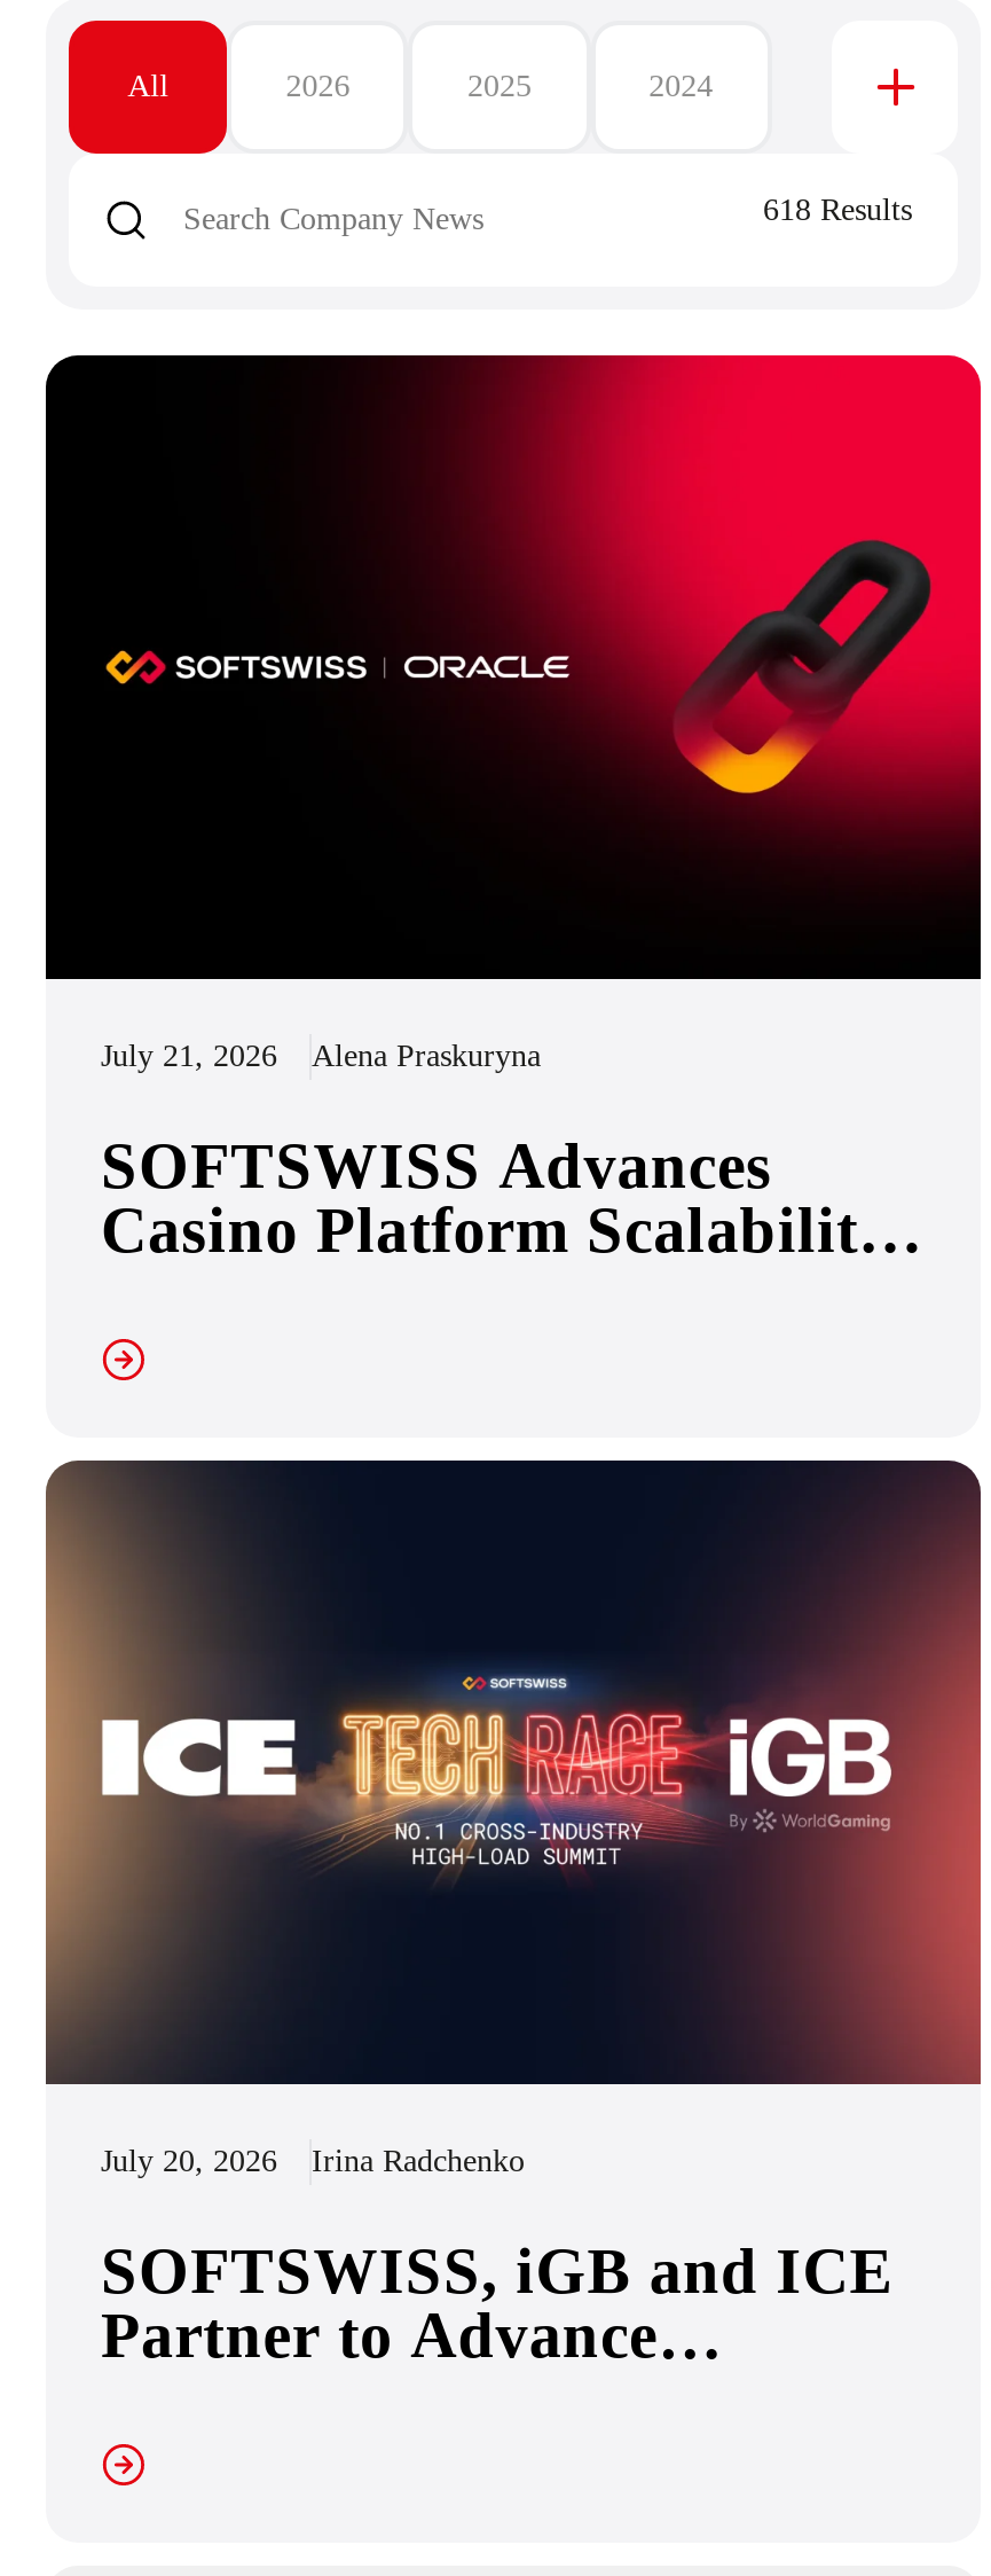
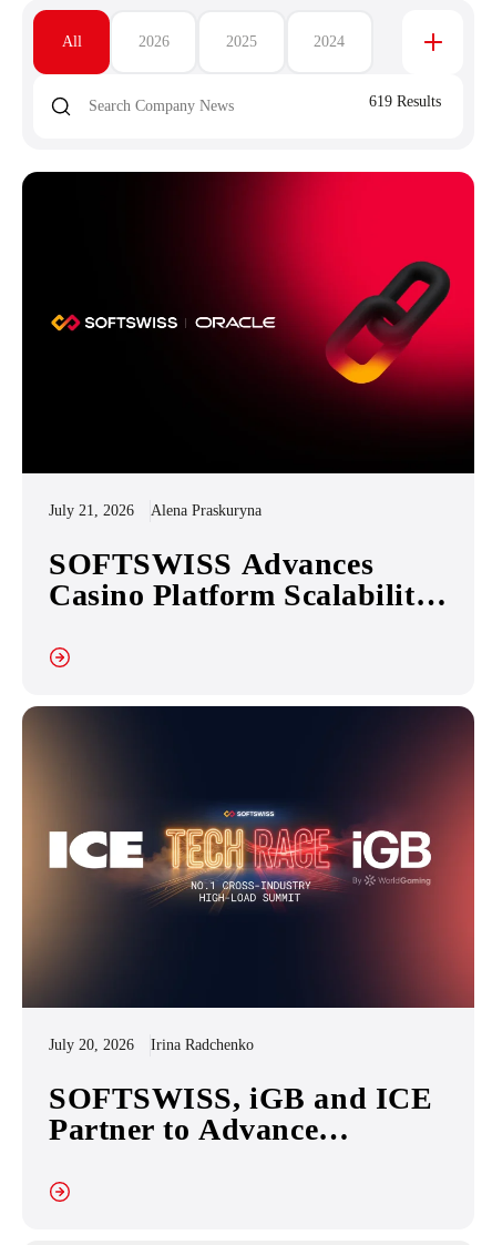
- 618 Results
+ 619 Results
